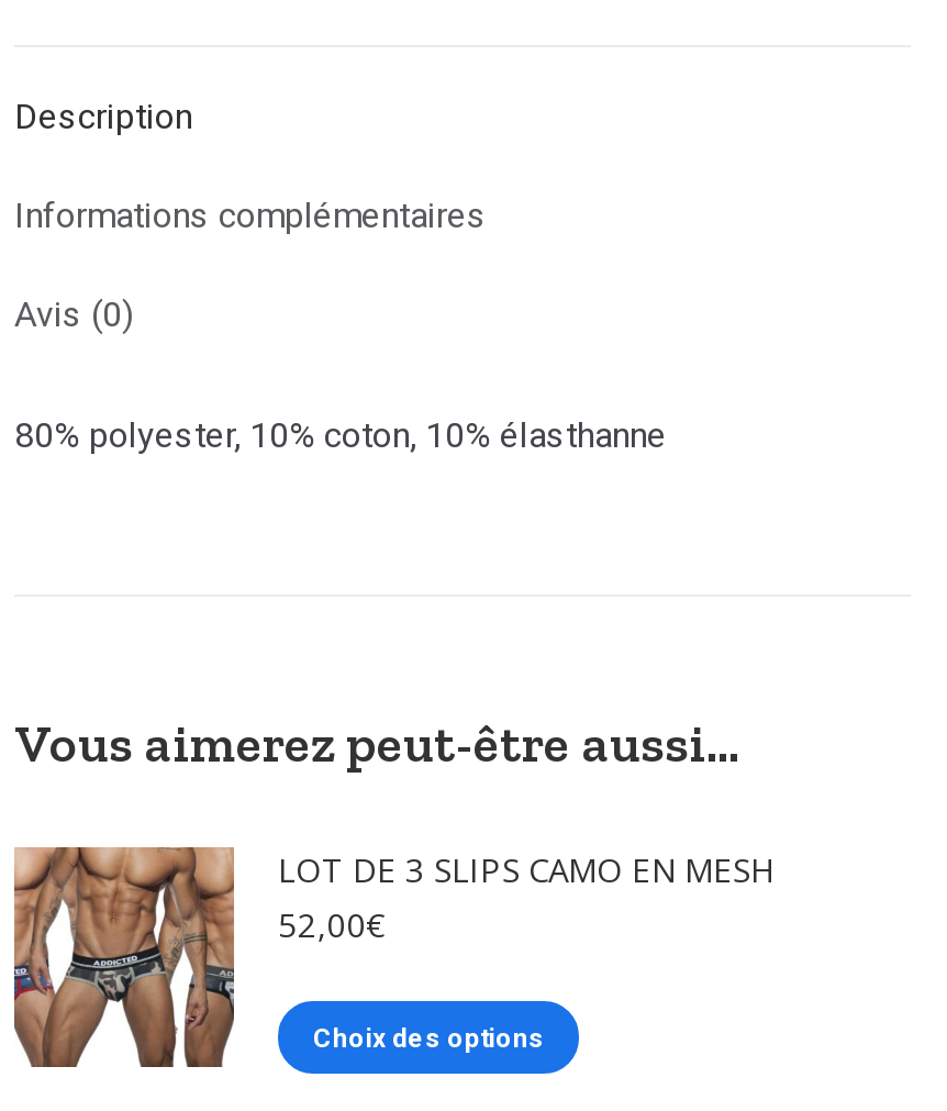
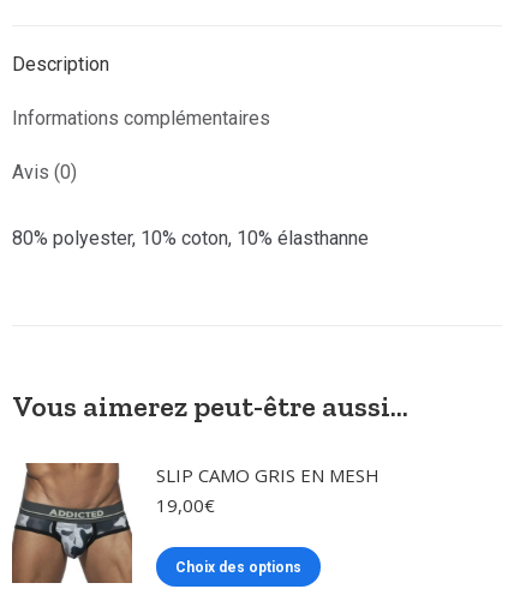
- [image]
- LOT DE 3 SLIPS CAMO EN MESH
- 52,00€
+ [image]
+ SLIP CAMO GRIS EN MESH
+ 19,00€
